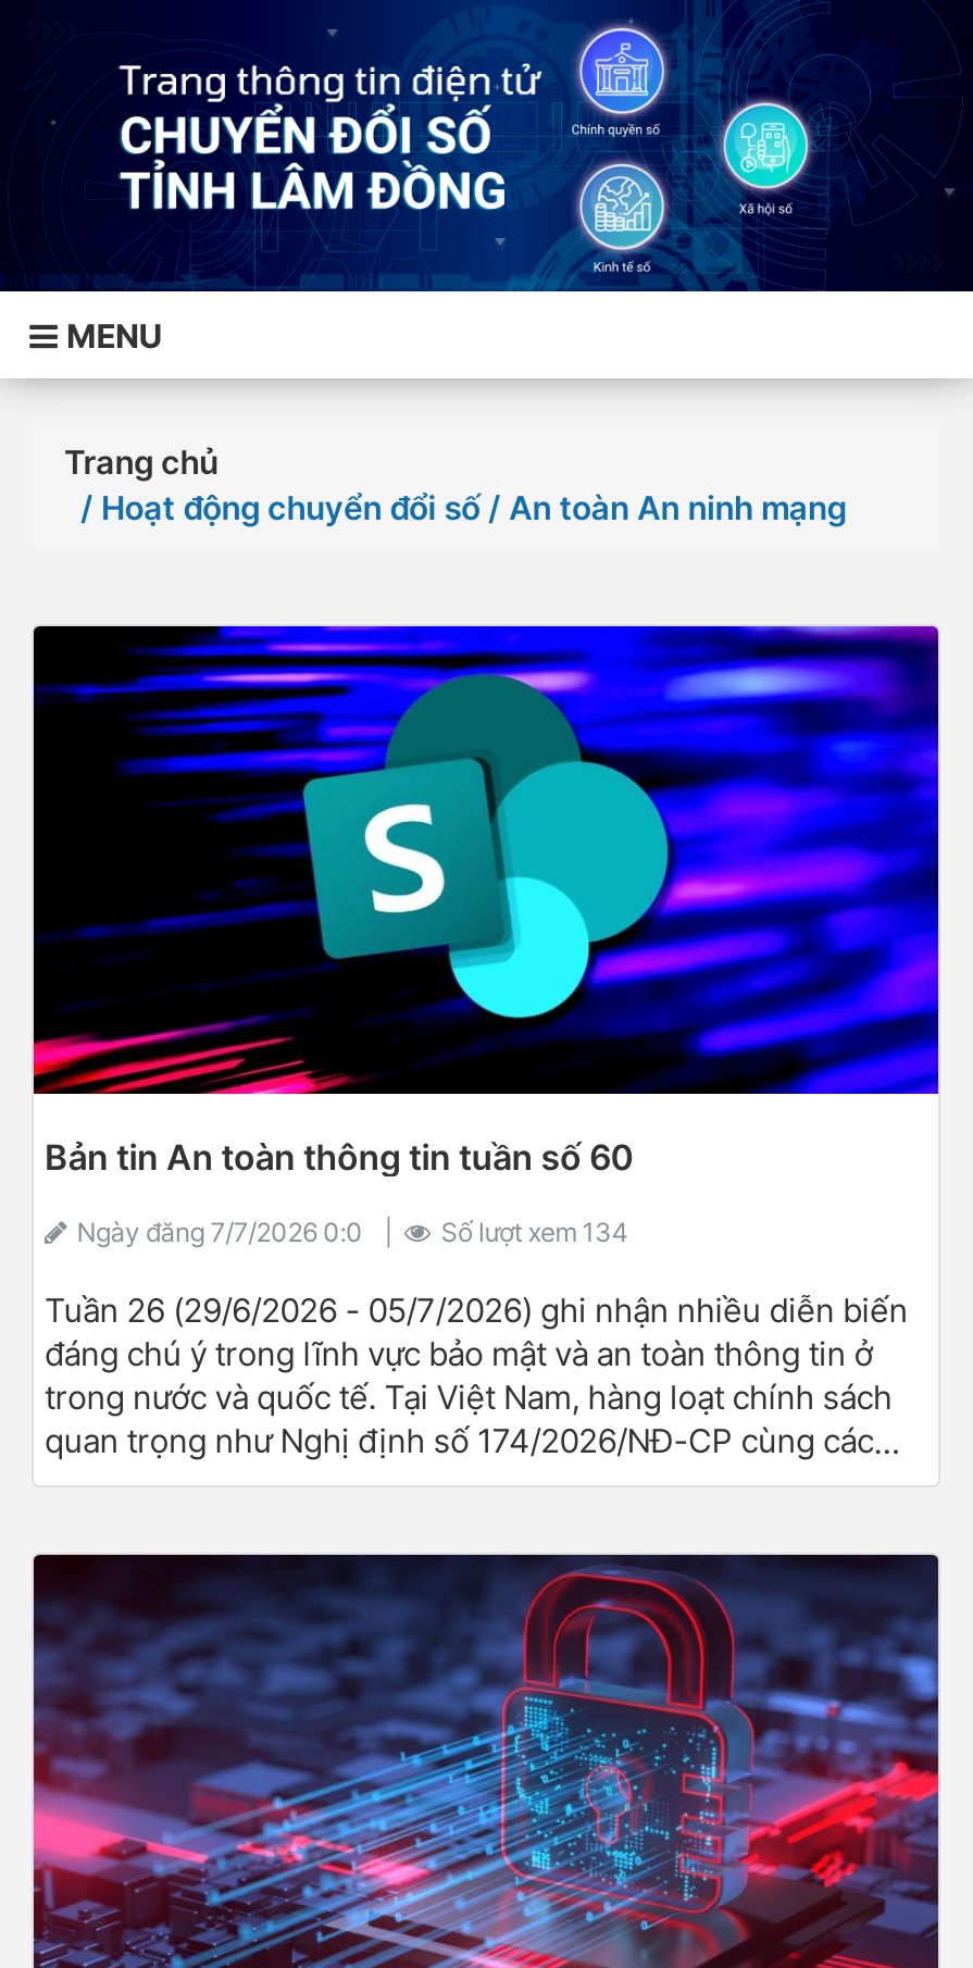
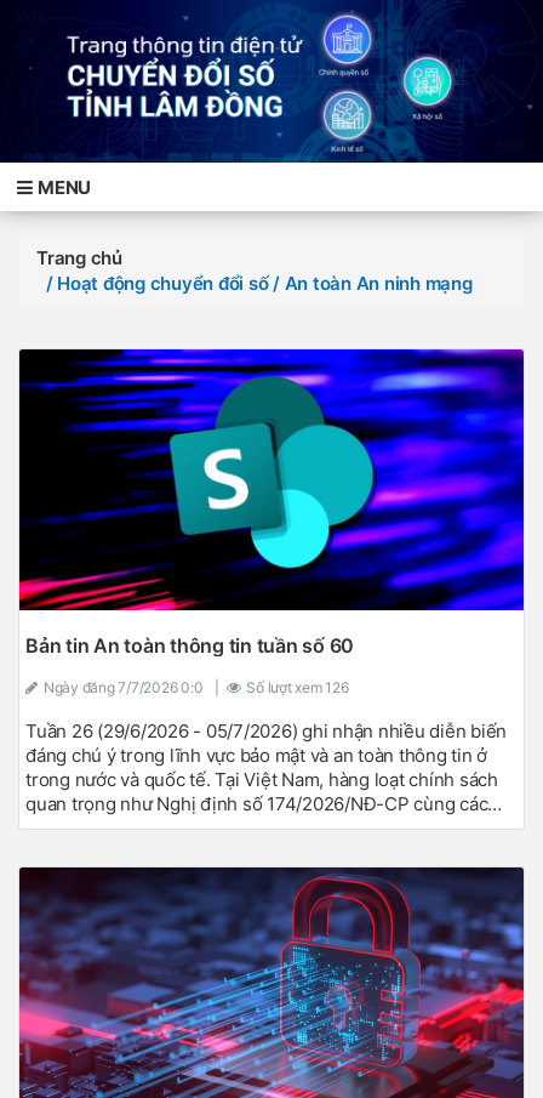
- Số lượt xem 134
+ Số lượt xem 126
